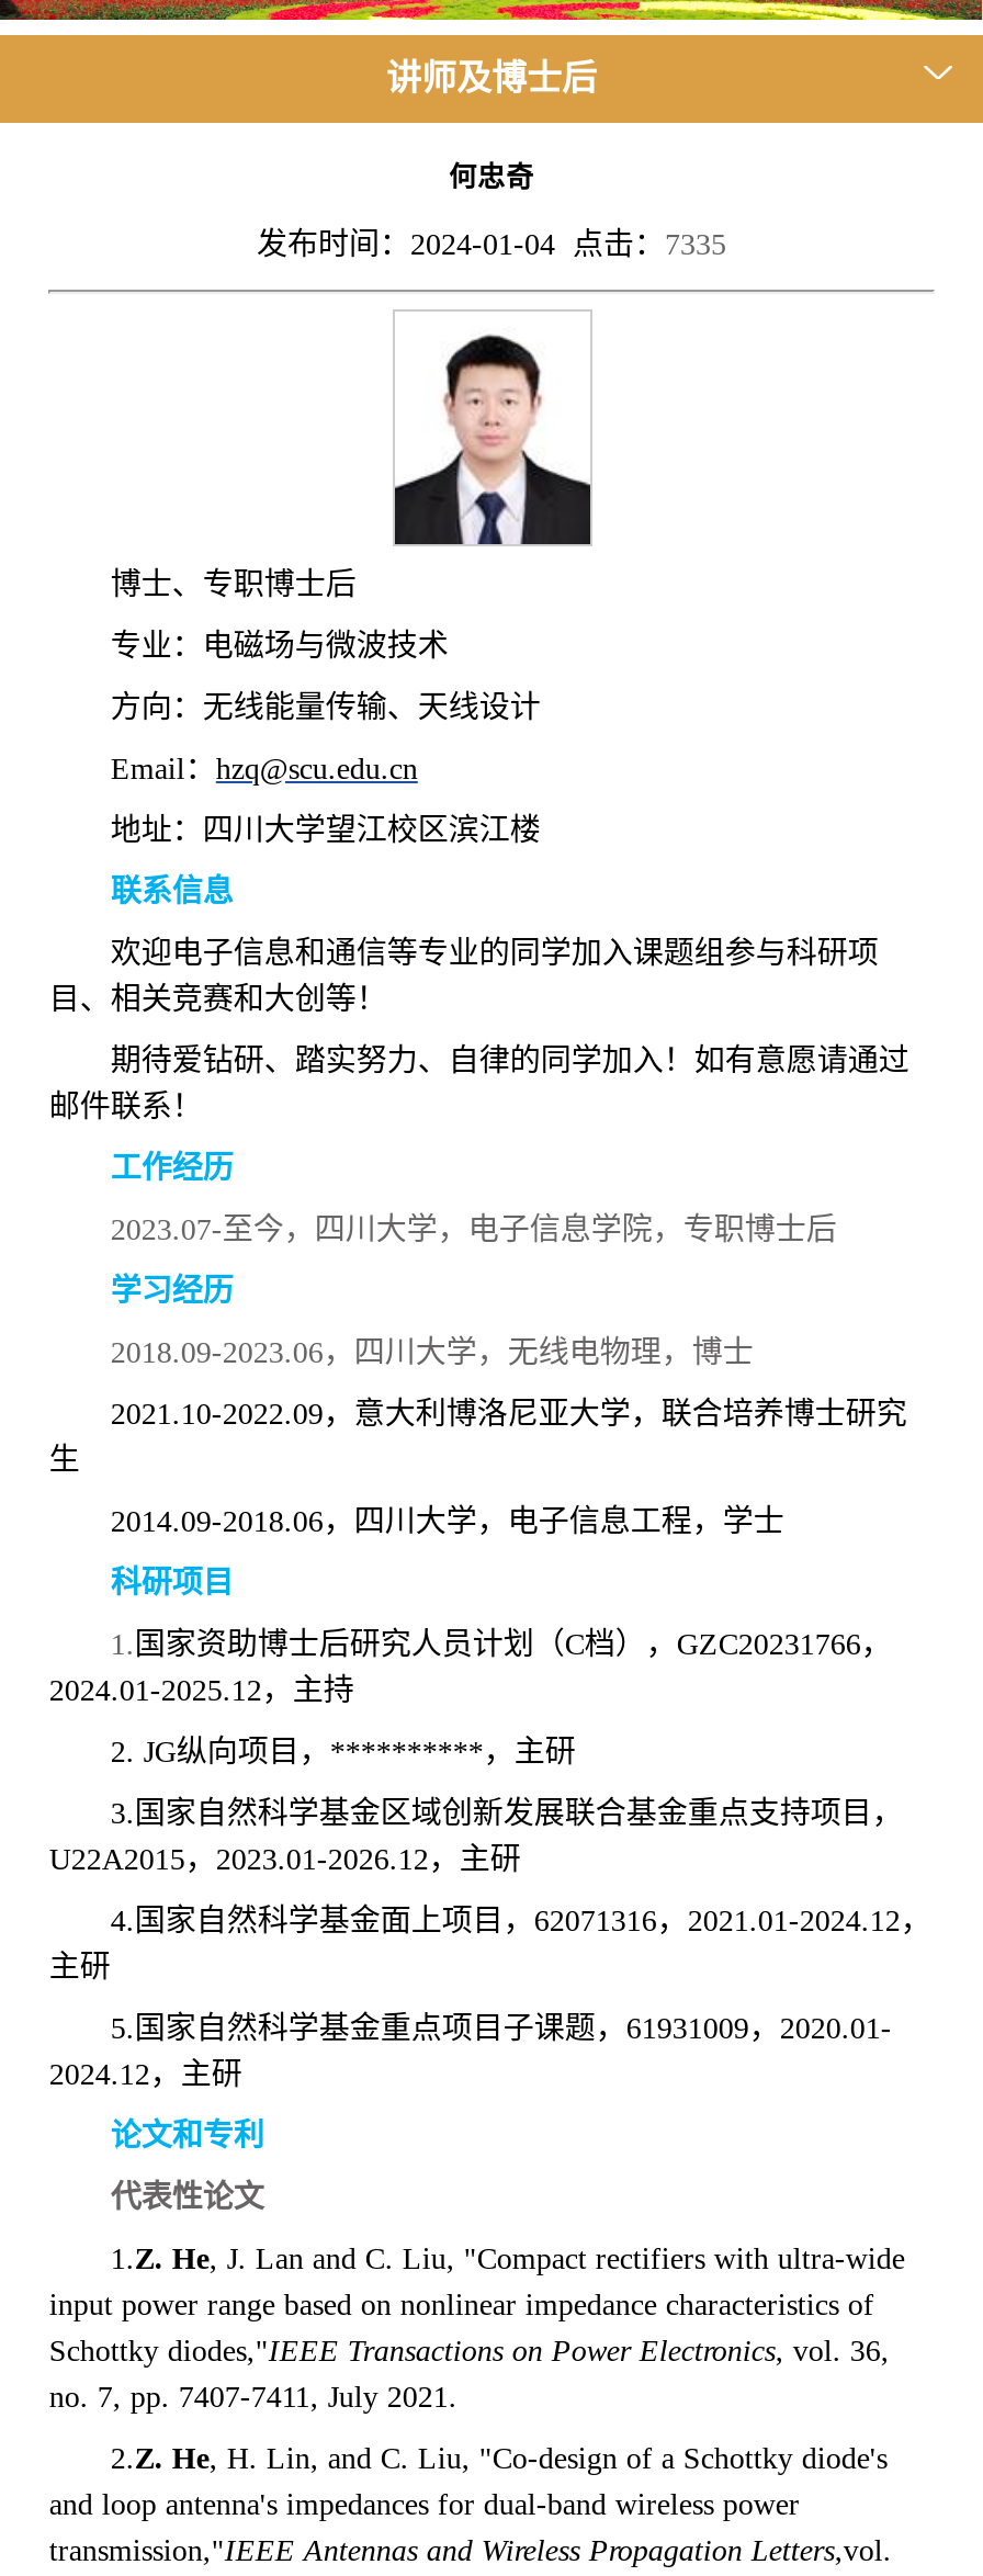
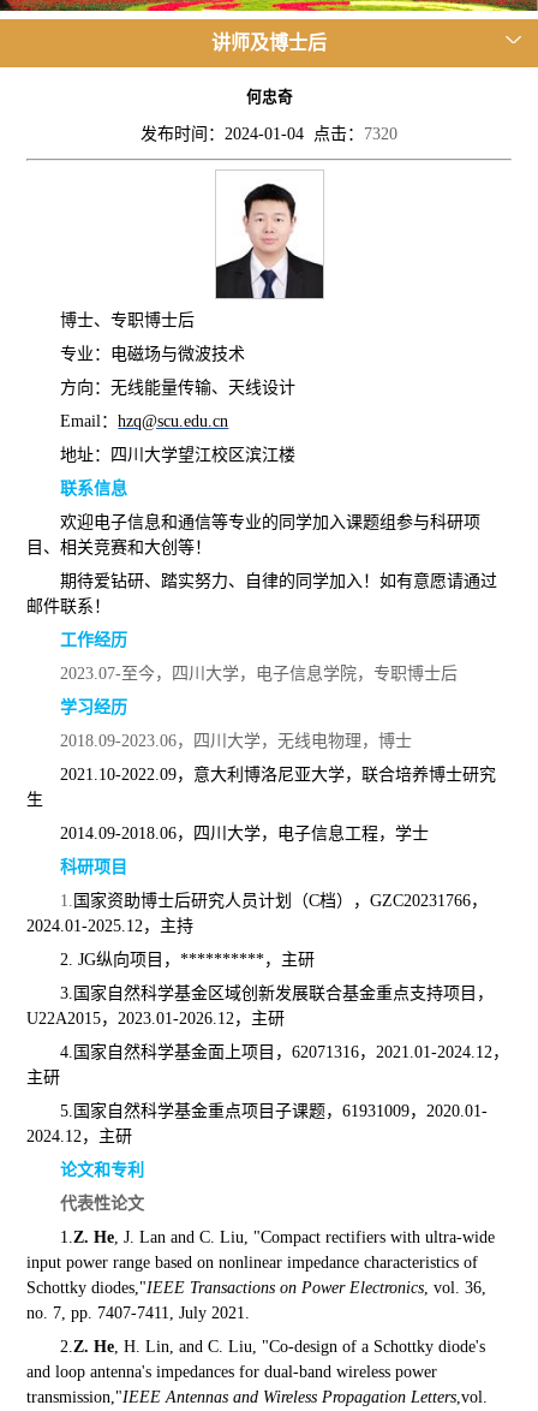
- 发布时间：2024-01-04 点击：7335
+ 发布时间：2024-01-04 点击：7320
